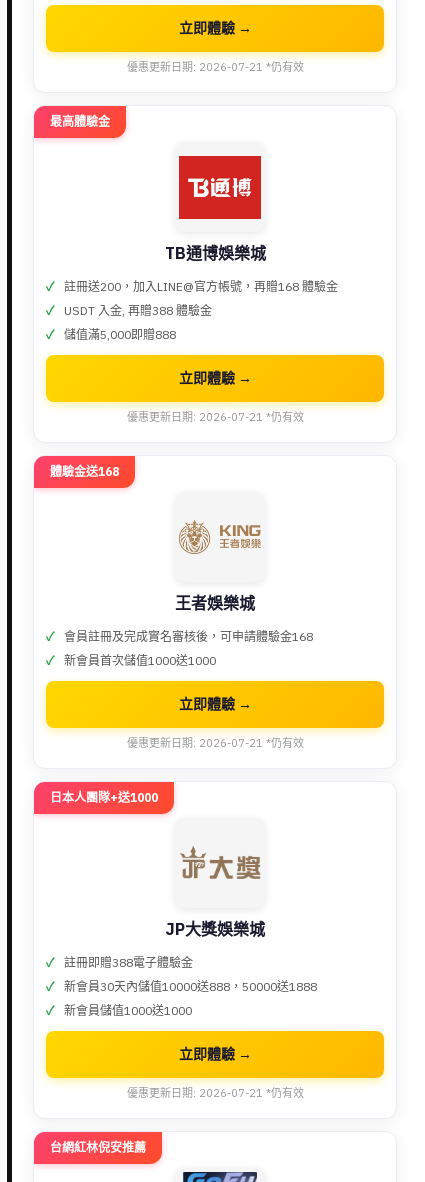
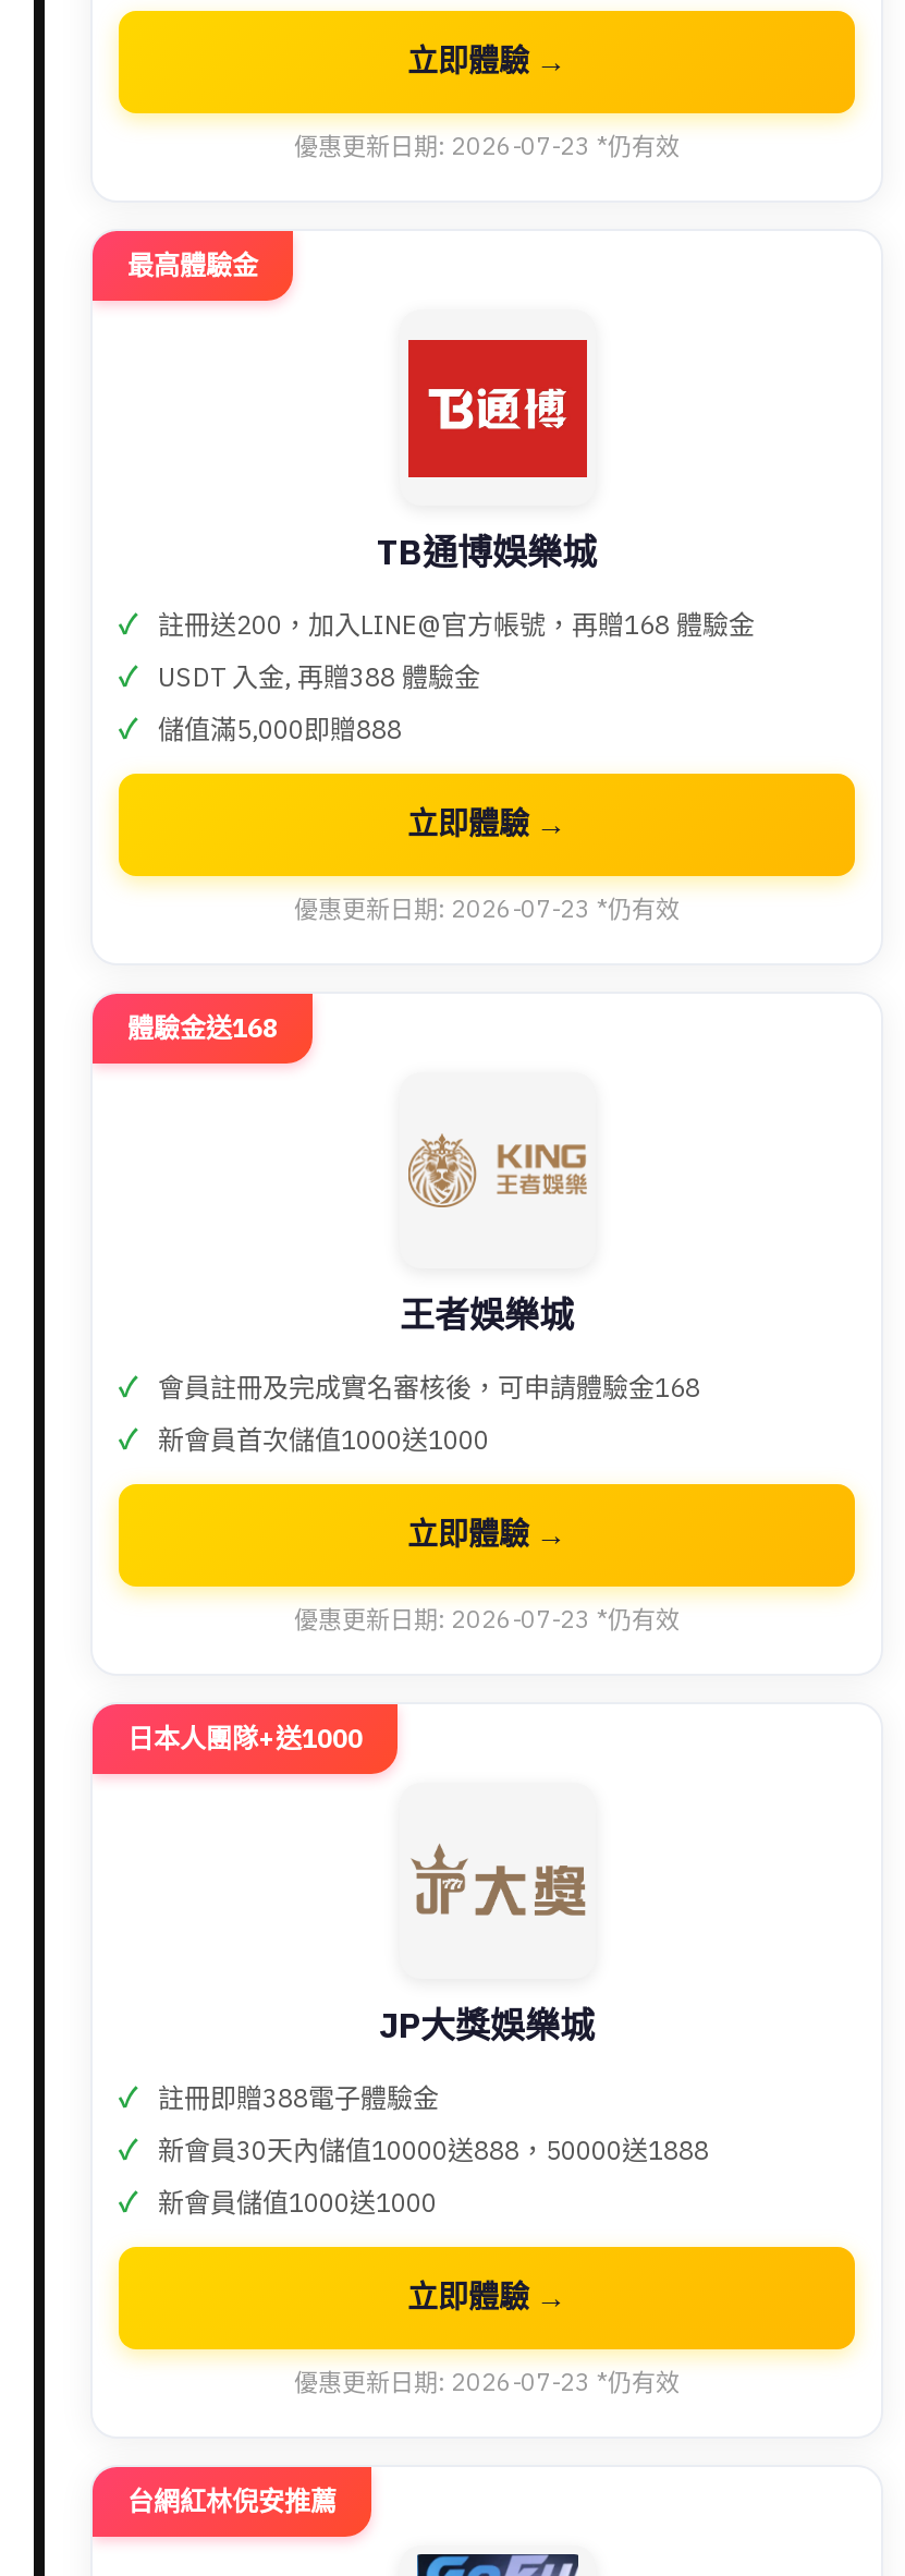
- 優惠更新日期: 2026-07-21 *仍有效
+ 優惠更新日期: 2026-07-23 *仍有效

- 優惠更新日期: 2026-07-21 *仍有效
+ 優惠更新日期: 2026-07-23 *仍有效

- 優惠更新日期: 2026-07-21 *仍有效
+ 優惠更新日期: 2026-07-23 *仍有效

- 優惠更新日期: 2026-07-21 *仍有效
+ 優惠更新日期: 2026-07-23 *仍有效
